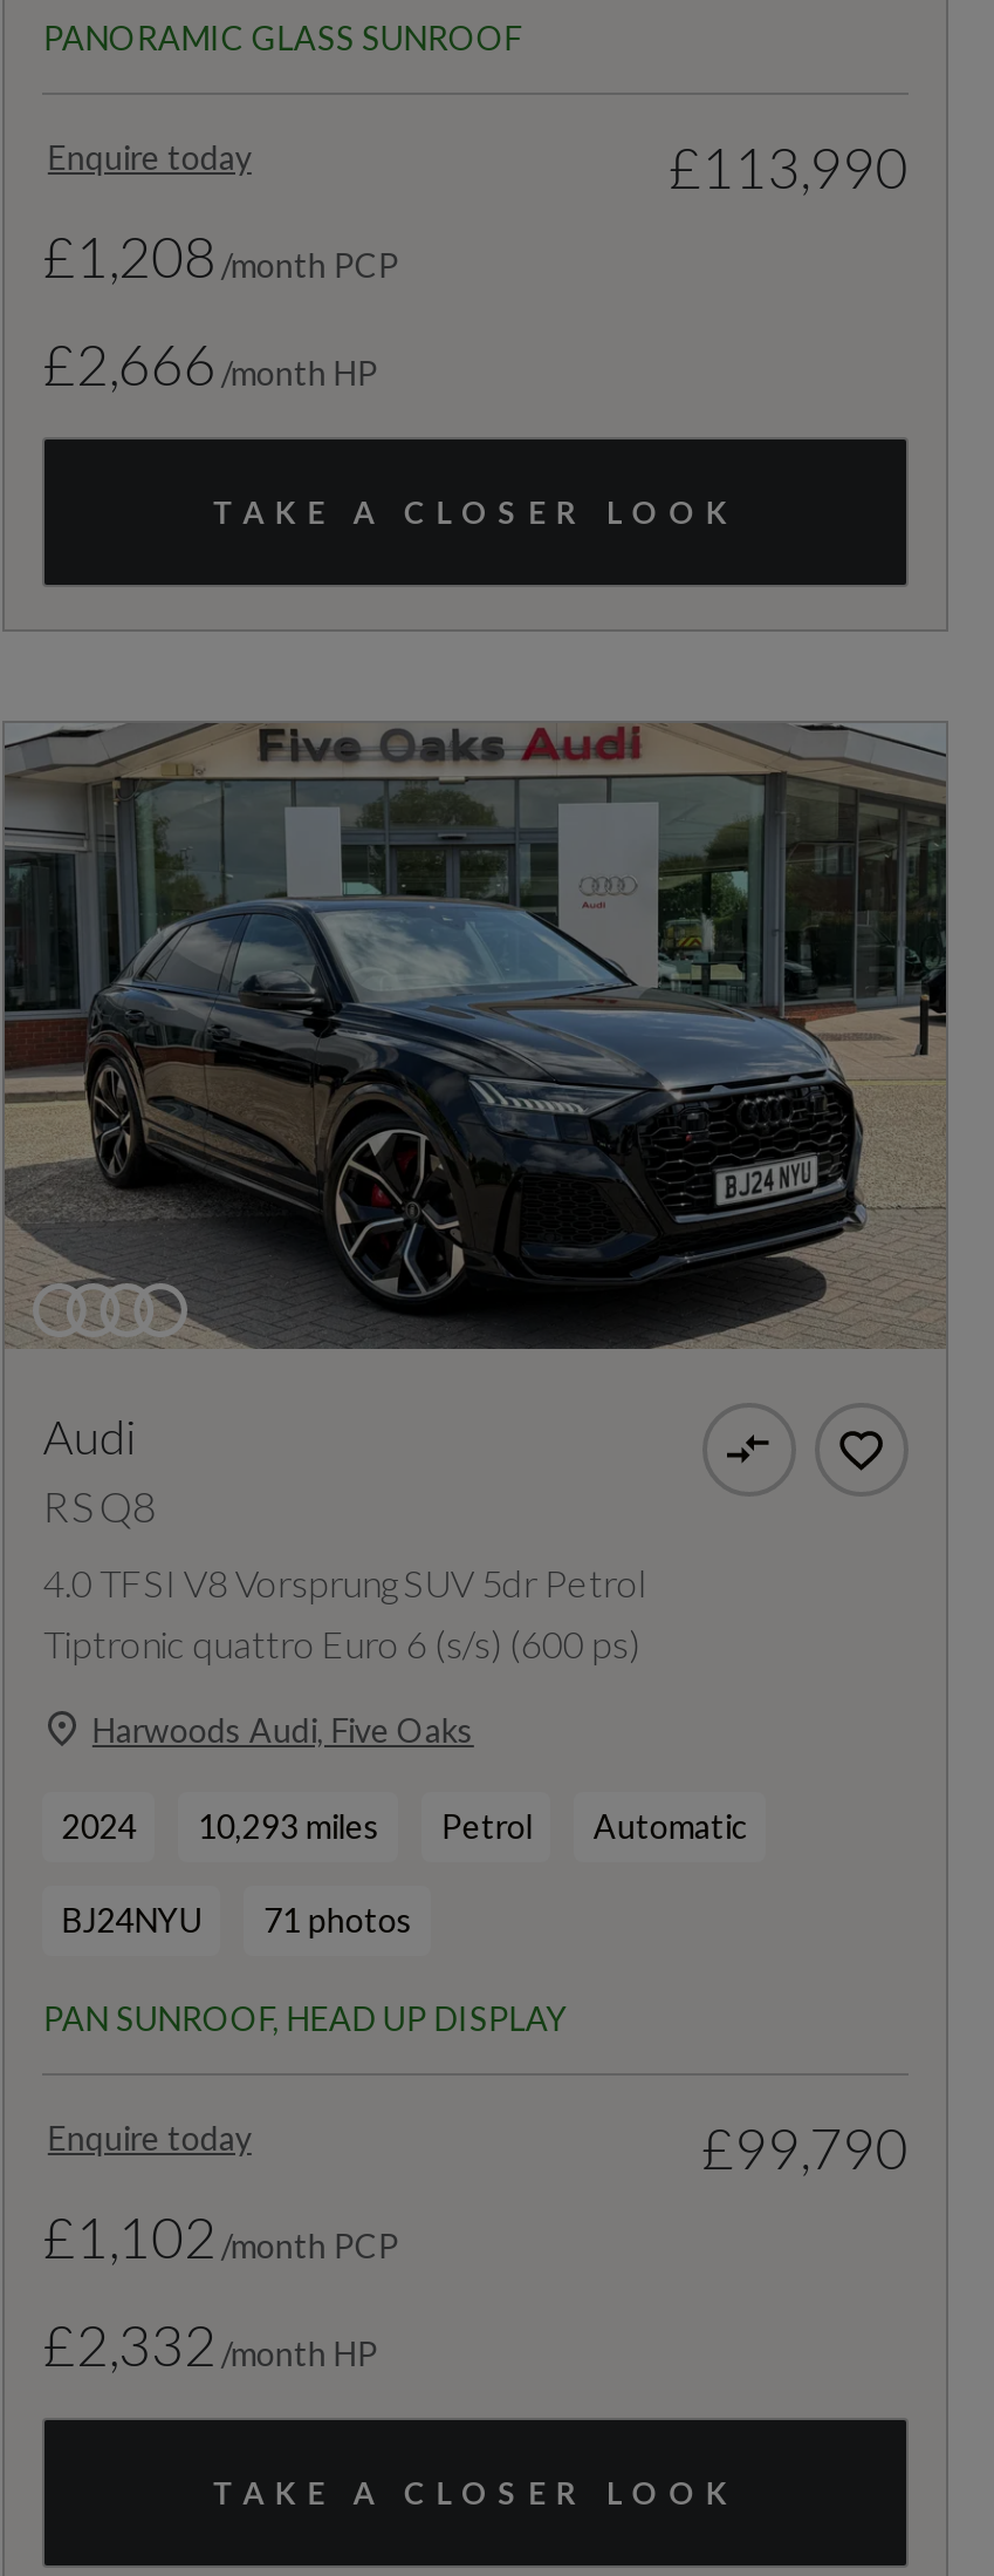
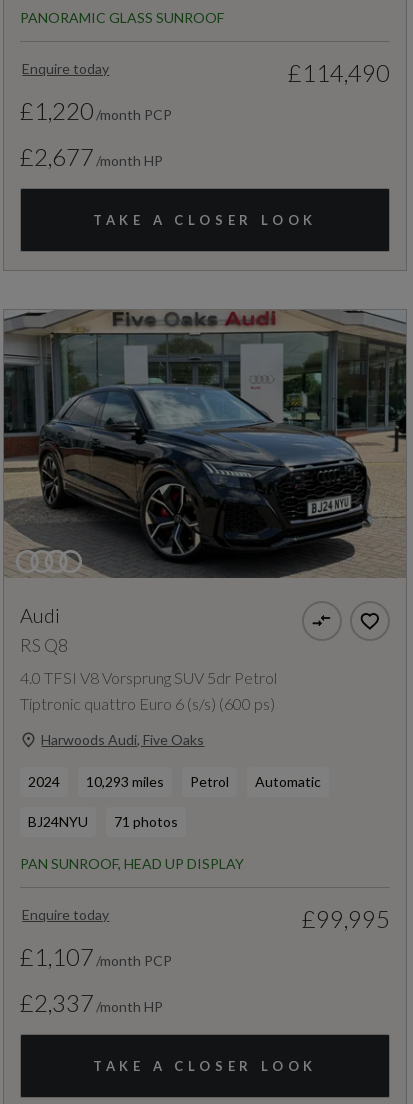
- £113,990
+ £114,490

- £1,208 /month PCP
+ £1,220 /month PCP

- £2,666 /month HP
+ £2,677 /month HP

- £99,790
+ £99,995

- £1,102 /month PCP
+ £1,107 /month PCP

- £2,332 /month HP
+ £2,337 /month HP
